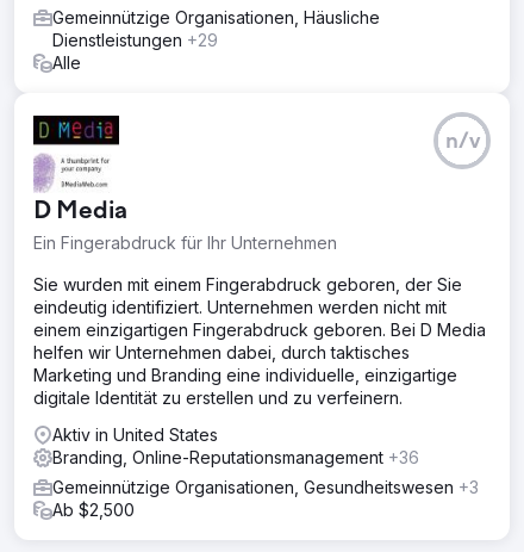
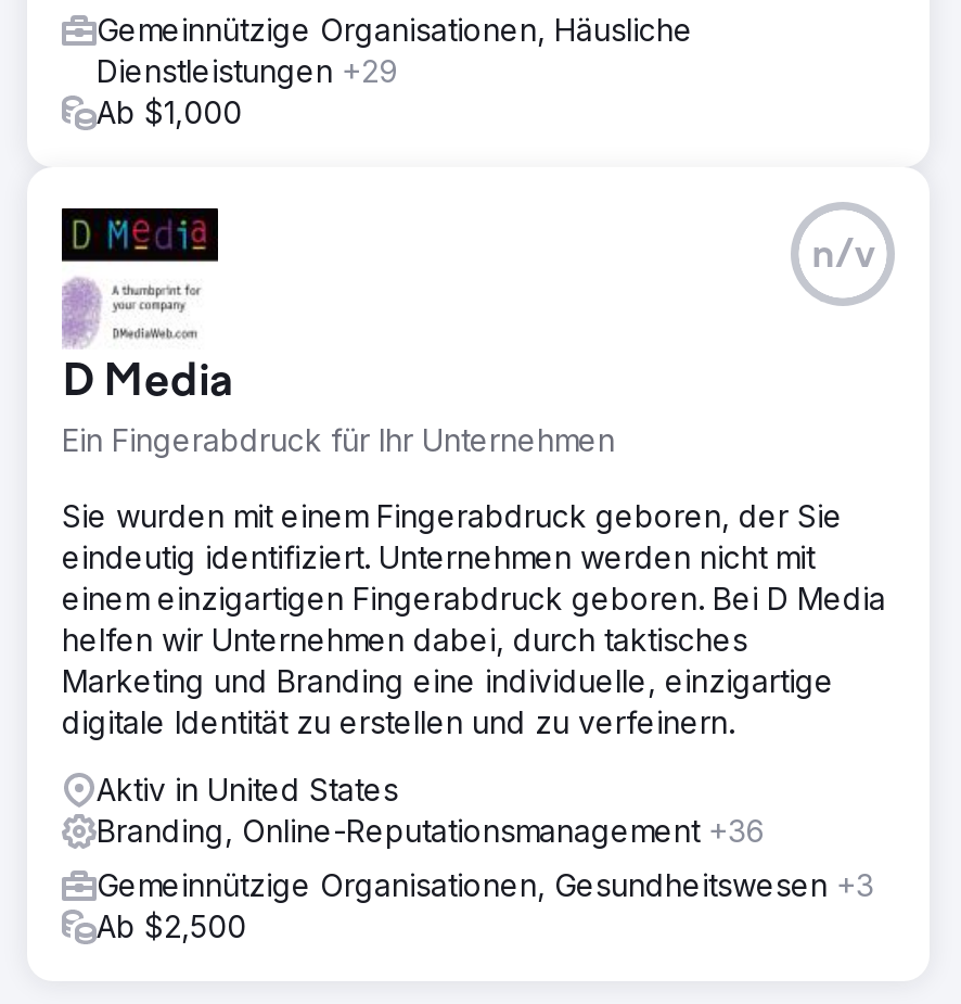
- Alle
+ Ab $1,000
